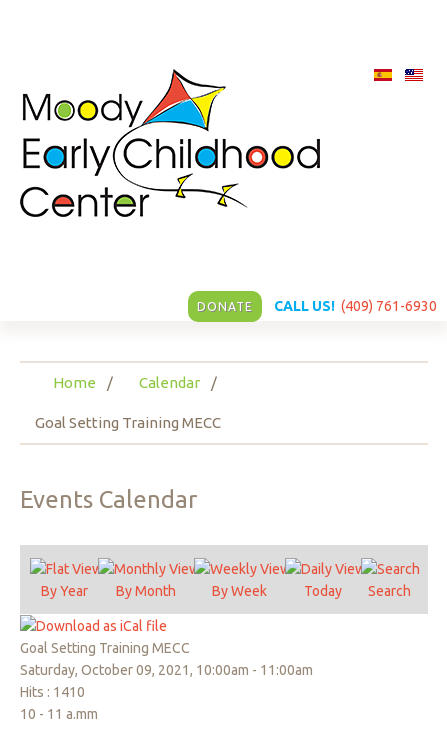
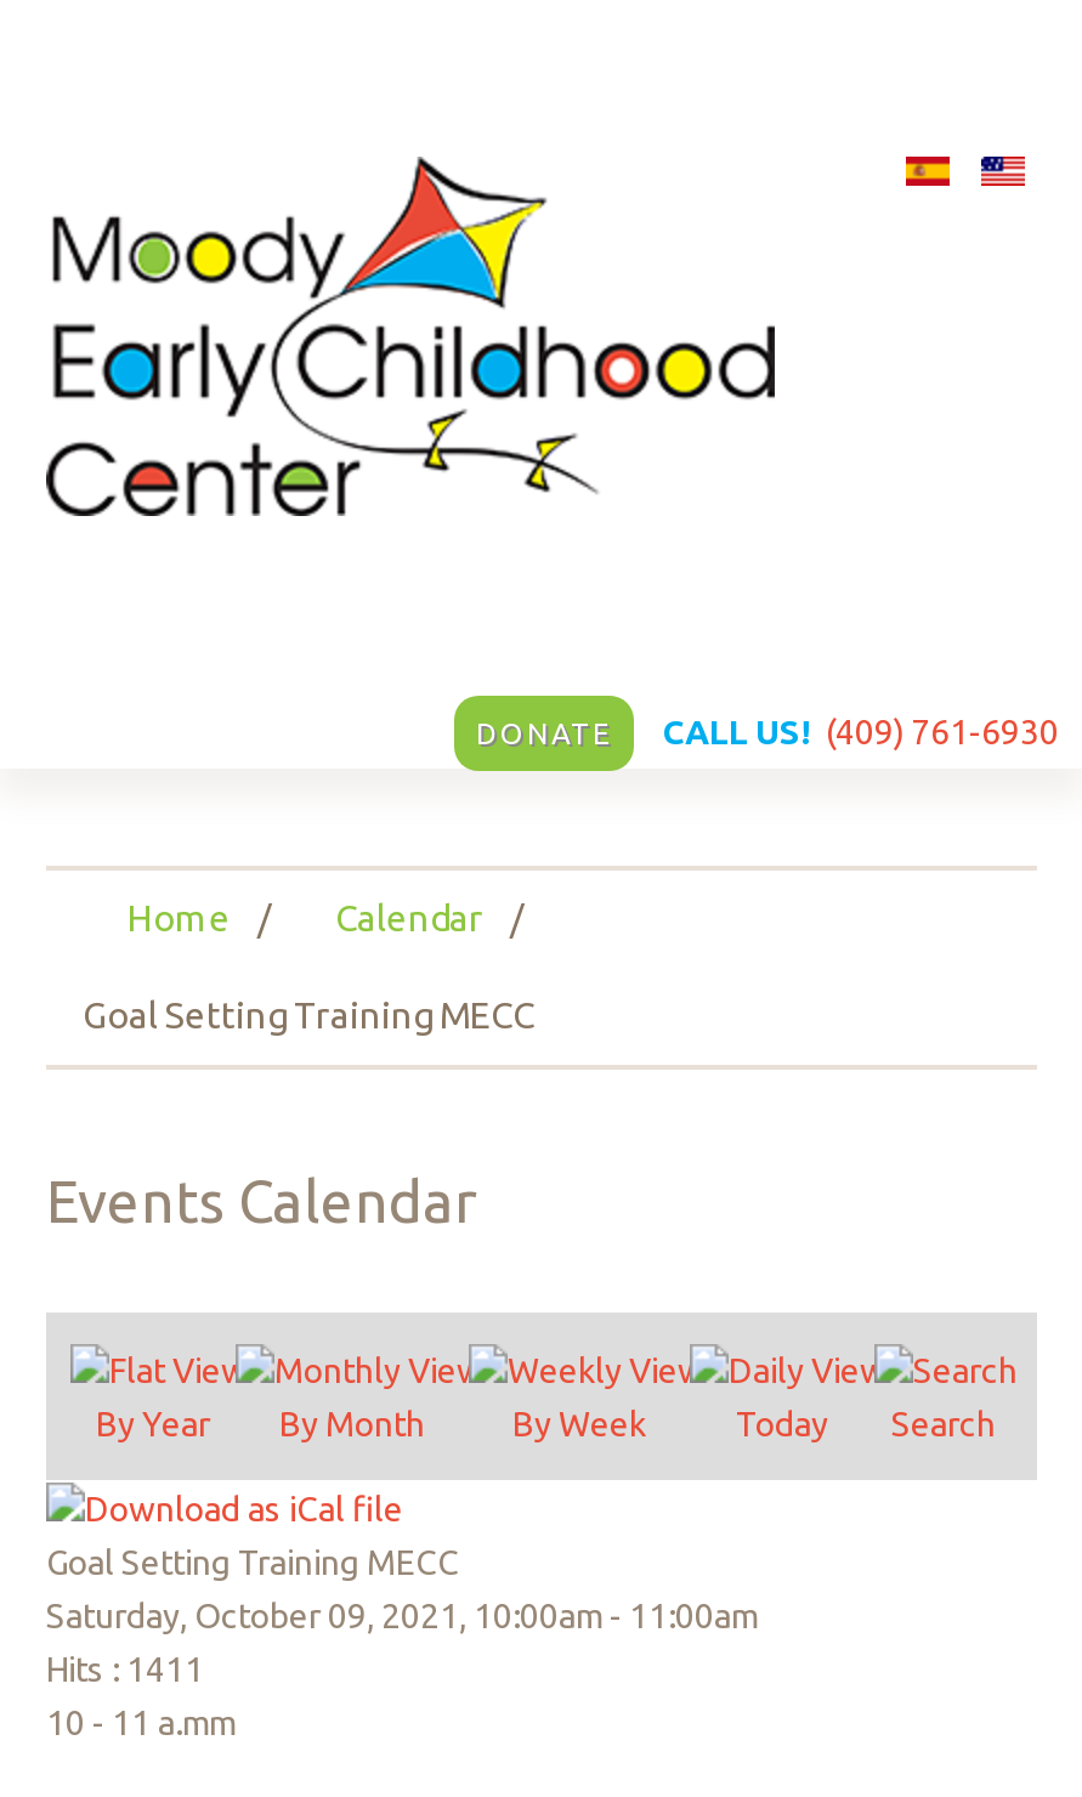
- Hits: 1410
+ Hits: 1411
